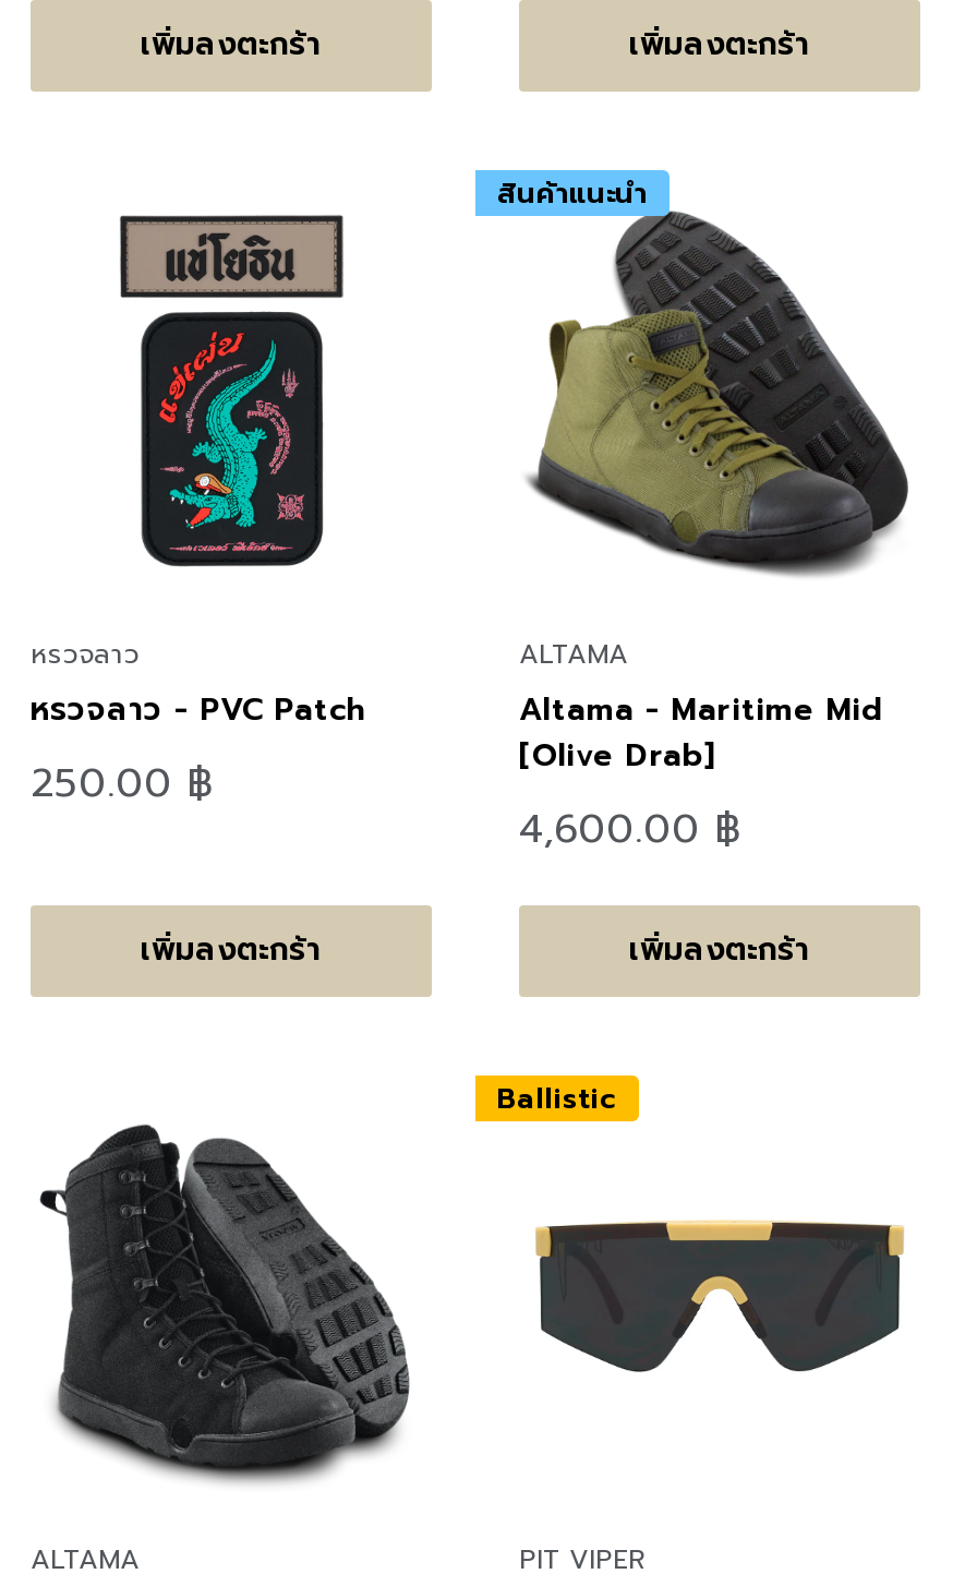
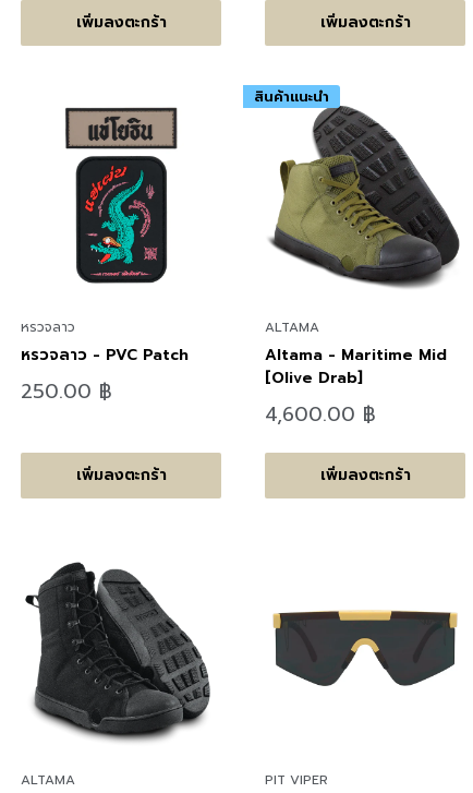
- Ballistic
